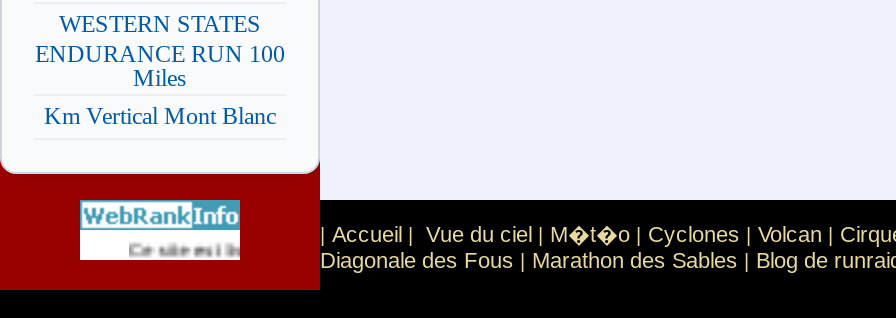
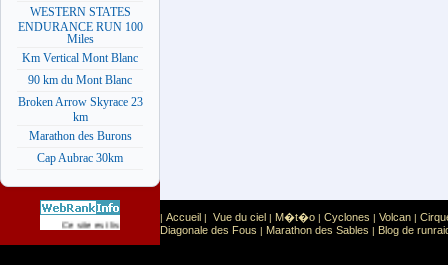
+ 90 km du Mont Blanc
+ Broken Arrow Skyrace 23
+ km
+ Marathon des Burons
+ Cap Aubrac 30km
